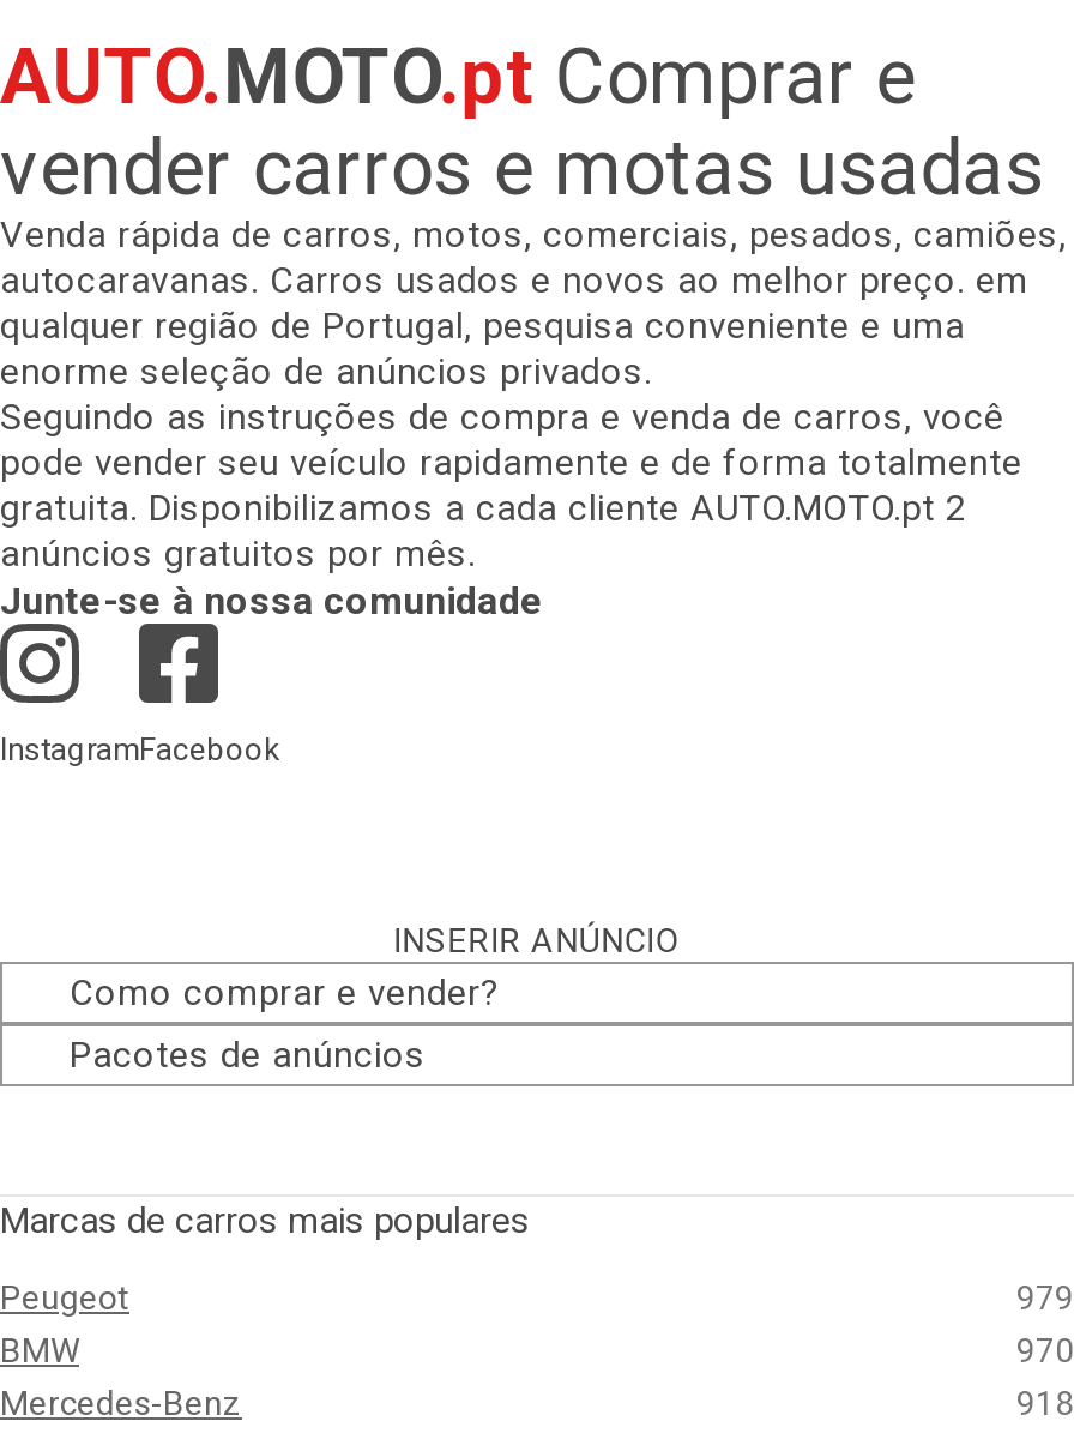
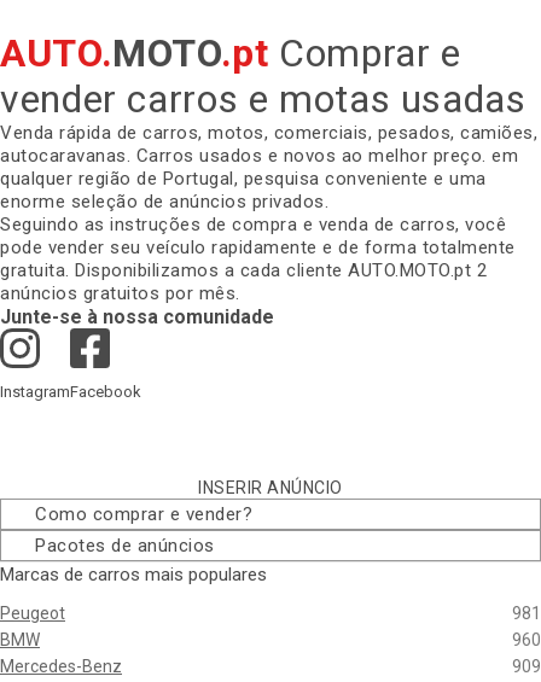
- 979
+ 981

- 970
+ 960

- 918
+ 909
